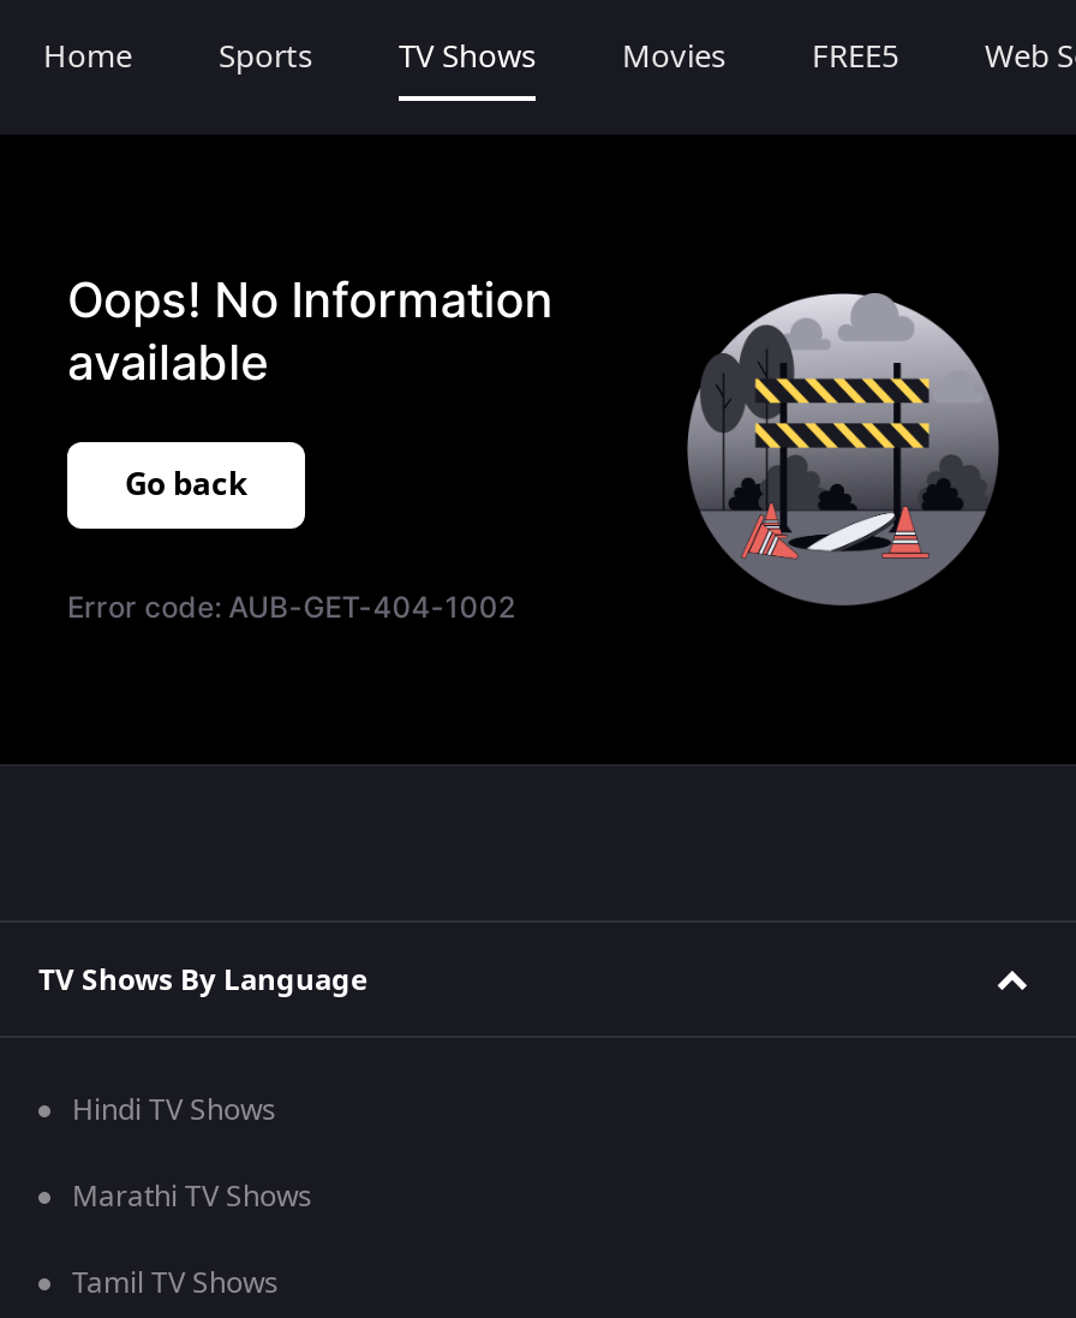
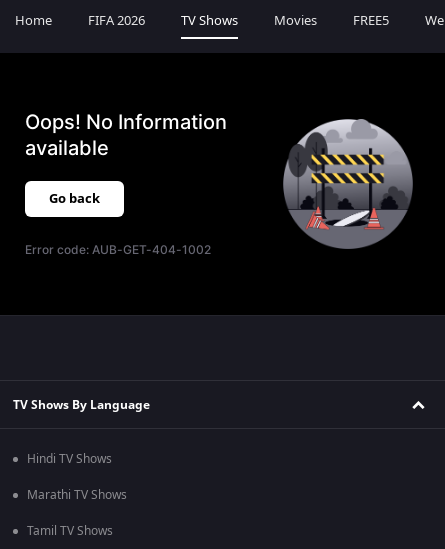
- Sports
+ FIFA 2026
